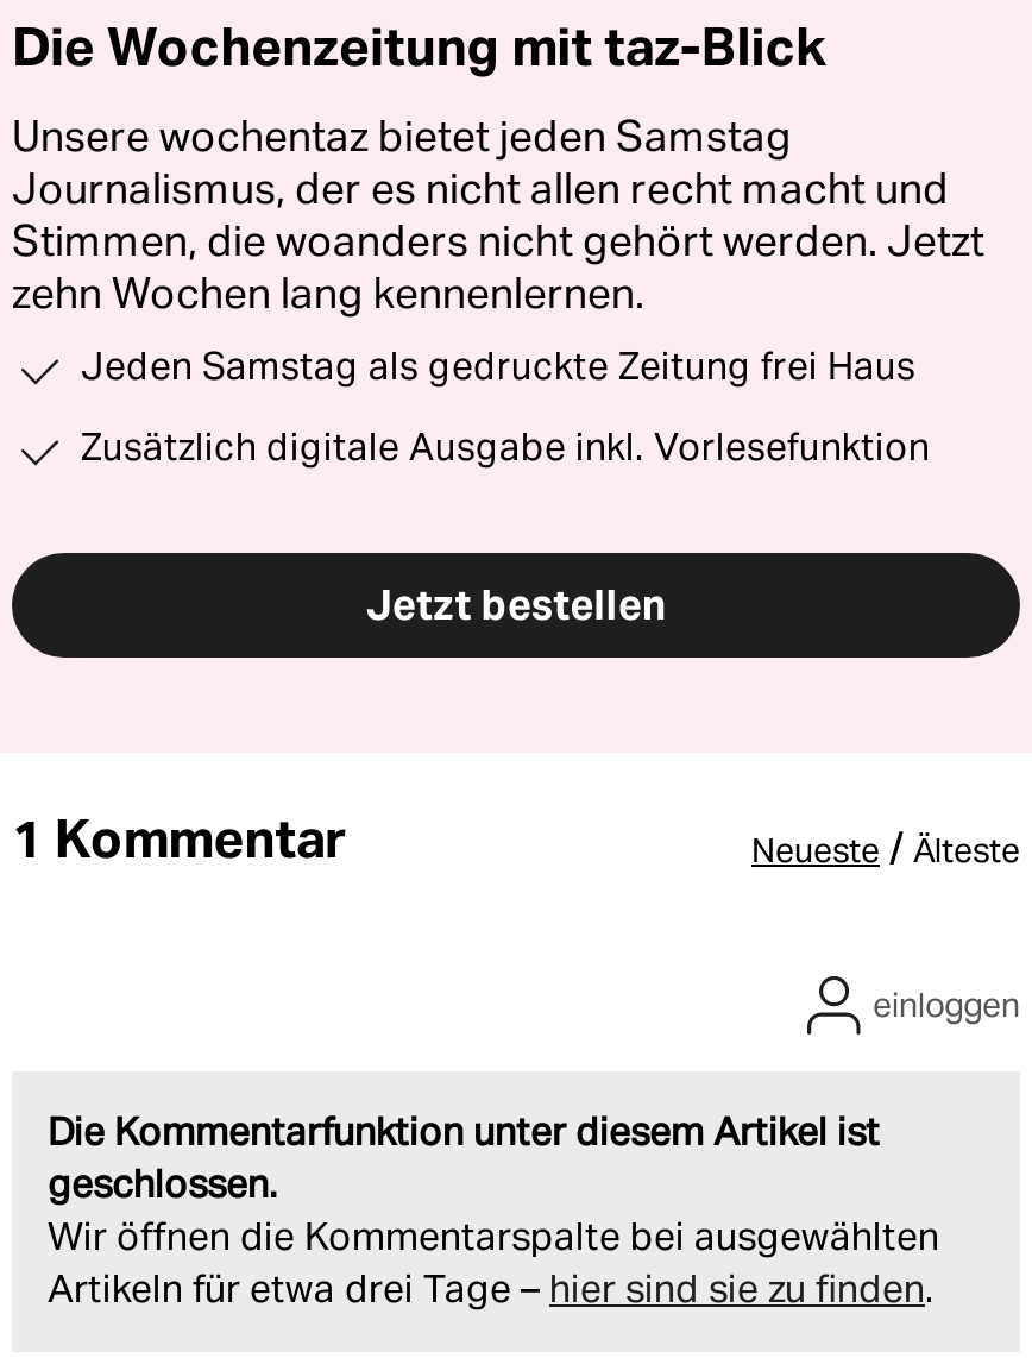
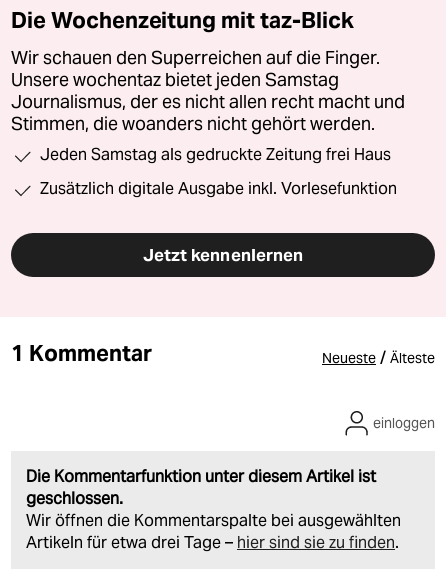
+ Wir schauen den Superreichen auf die Finger.

moved down: Unsere wochentaz bietet jeden Samstag | Journalismus, der es nicht allen recht macht und

- Stimmen, die woanders nicht gehört werden. Jetzt
- zehn Wochen lang kennenlernen.
+ Stimmen, die woanders nicht gehört werden.

- Jetzt bestellen
+ Jetzt kennenlernen
